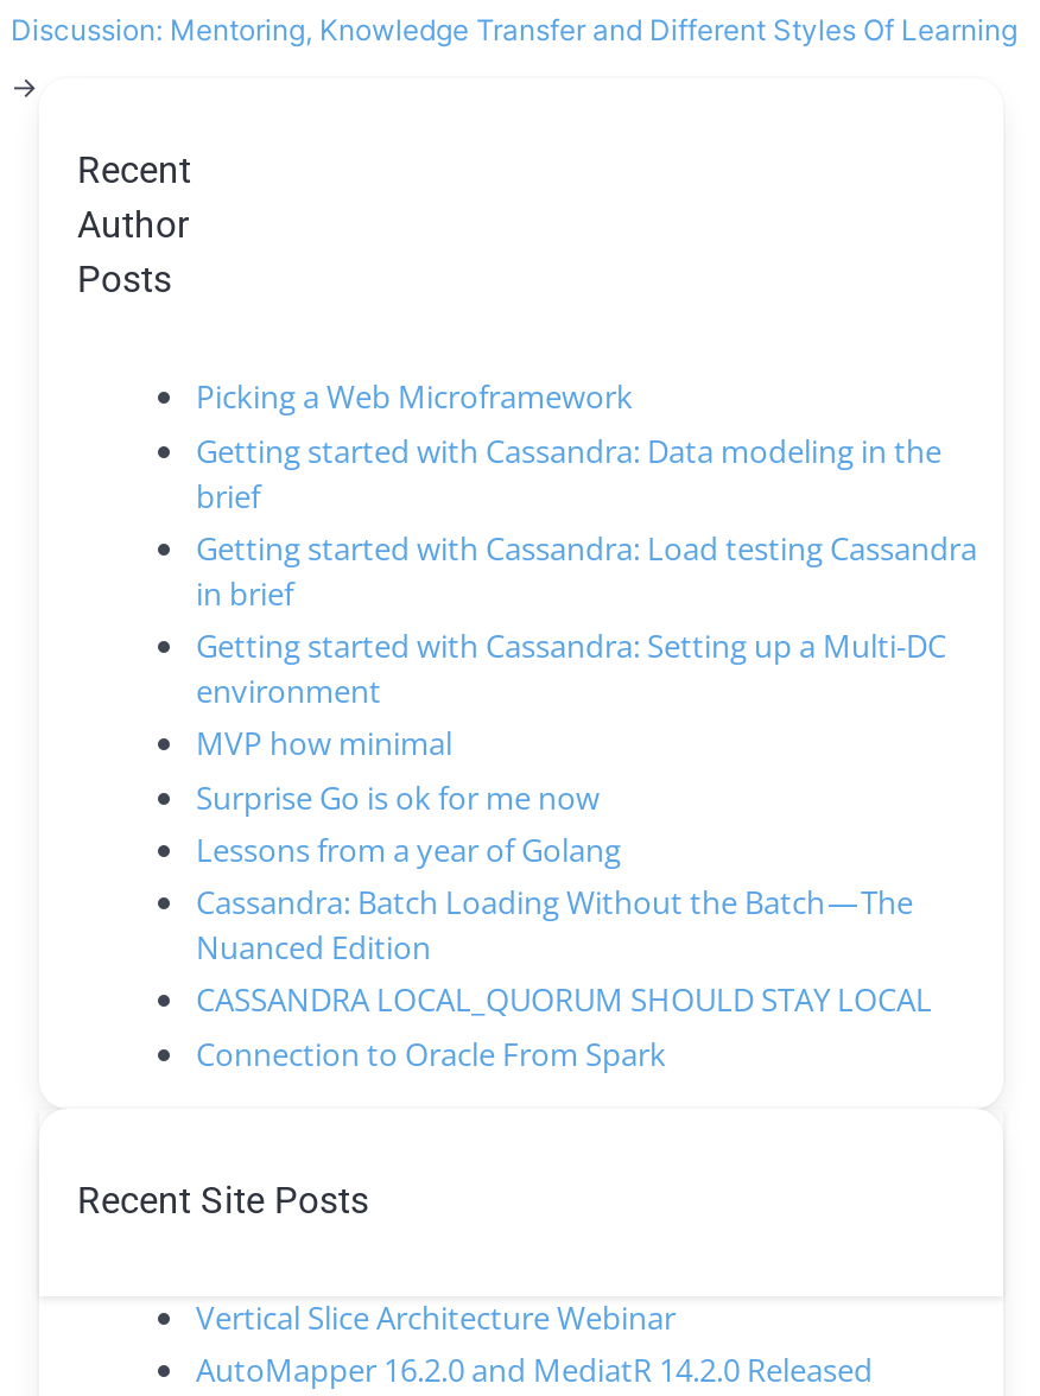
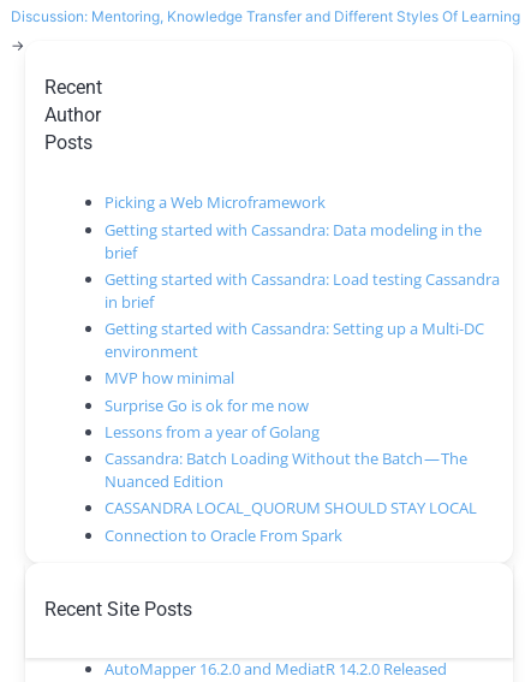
- Vertical Slice Architecture Webinar
